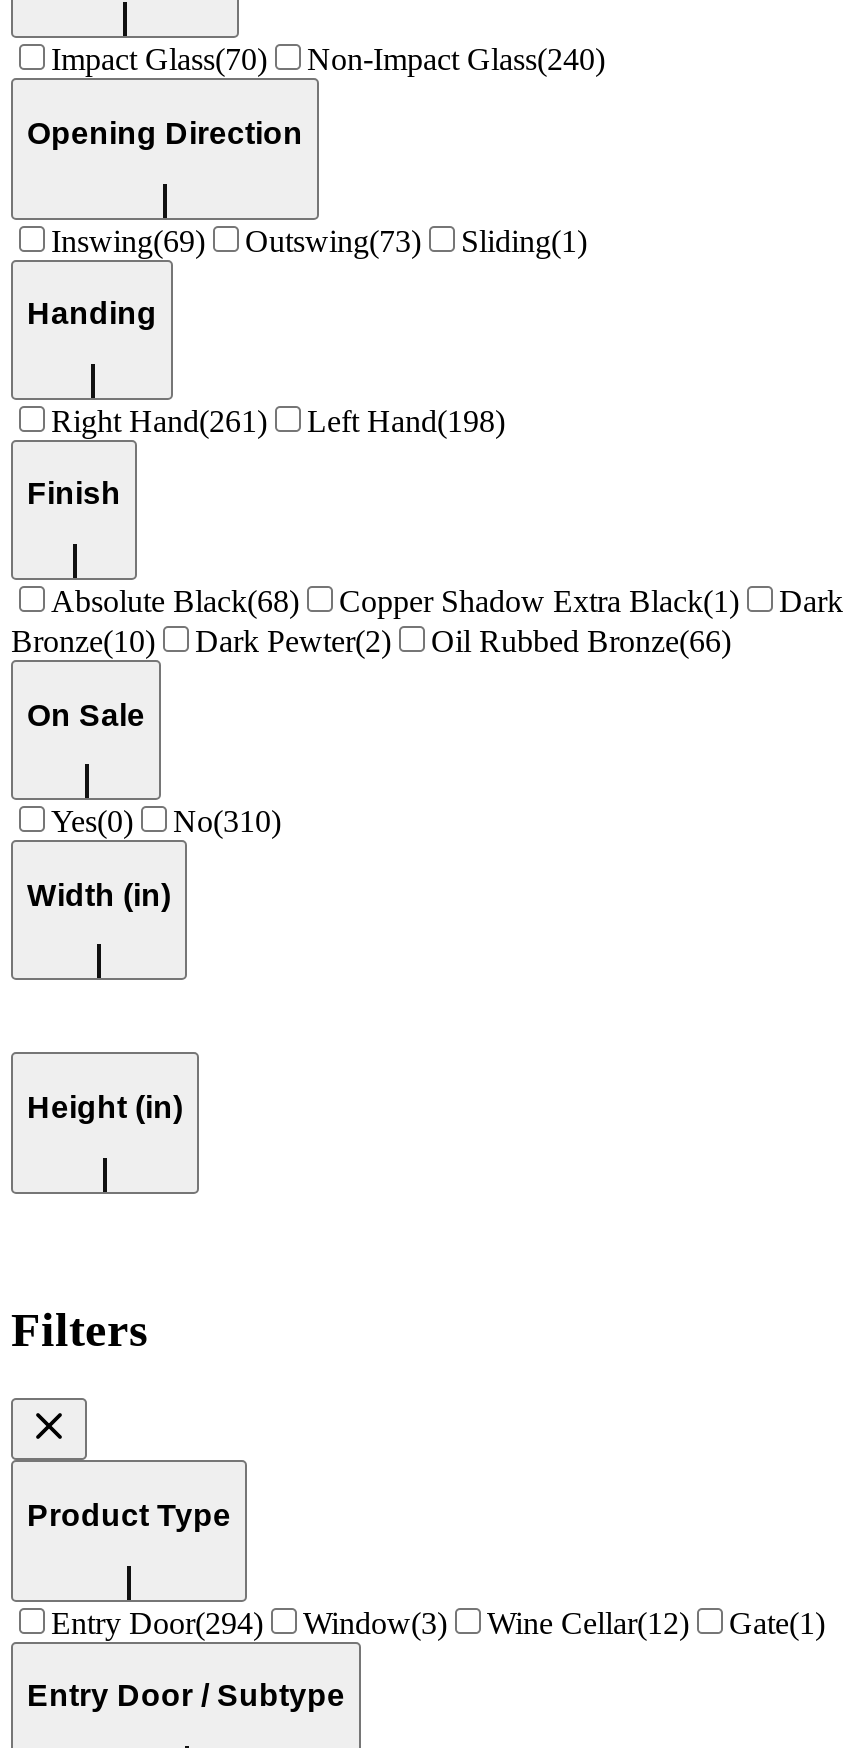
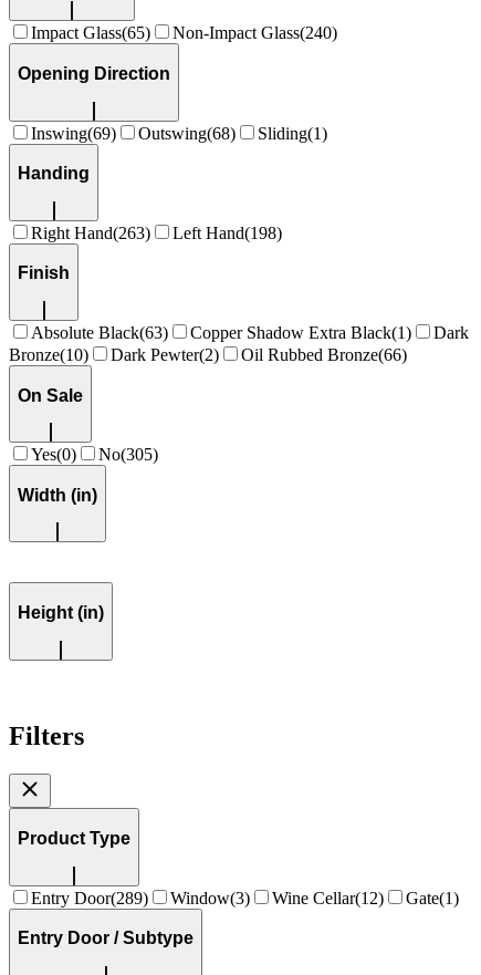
- Impact Glass(70) Non-Impact Glass(240)
+ Impact Glass(65) Non-Impact Glass(240)

- Inswing(69) Outswing(73) Sliding(1)
+ Inswing(69) Outswing(68) Sliding(1)

- Right Hand(261) Left Hand(198)
+ Right Hand(263) Left Hand(198)

- Absolute Black(68)
+ Absolute Black(63)

- Yes(0) No(310)
+ Yes(0) No(305)

- Entry Door(294) Window(3) Wine Cellar(12) Gate(1)
+ Entry Door(289) Window(3) Wine Cellar(12) Gate(1)
